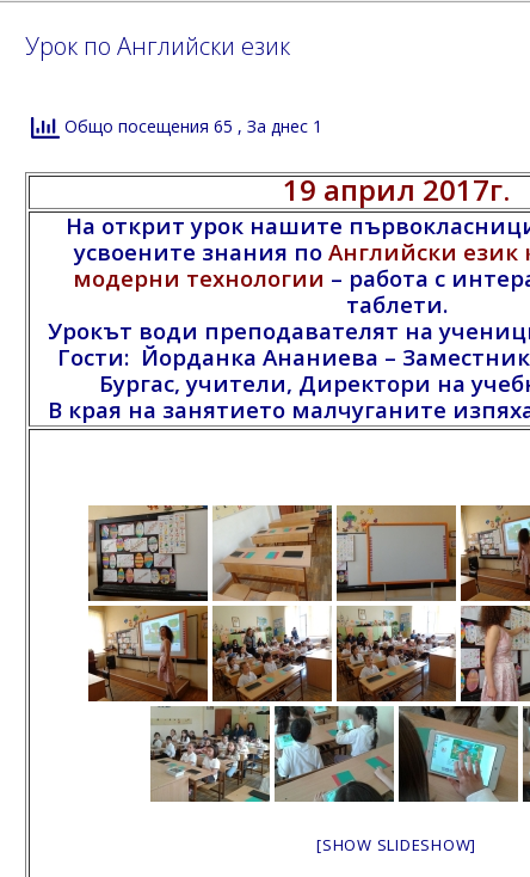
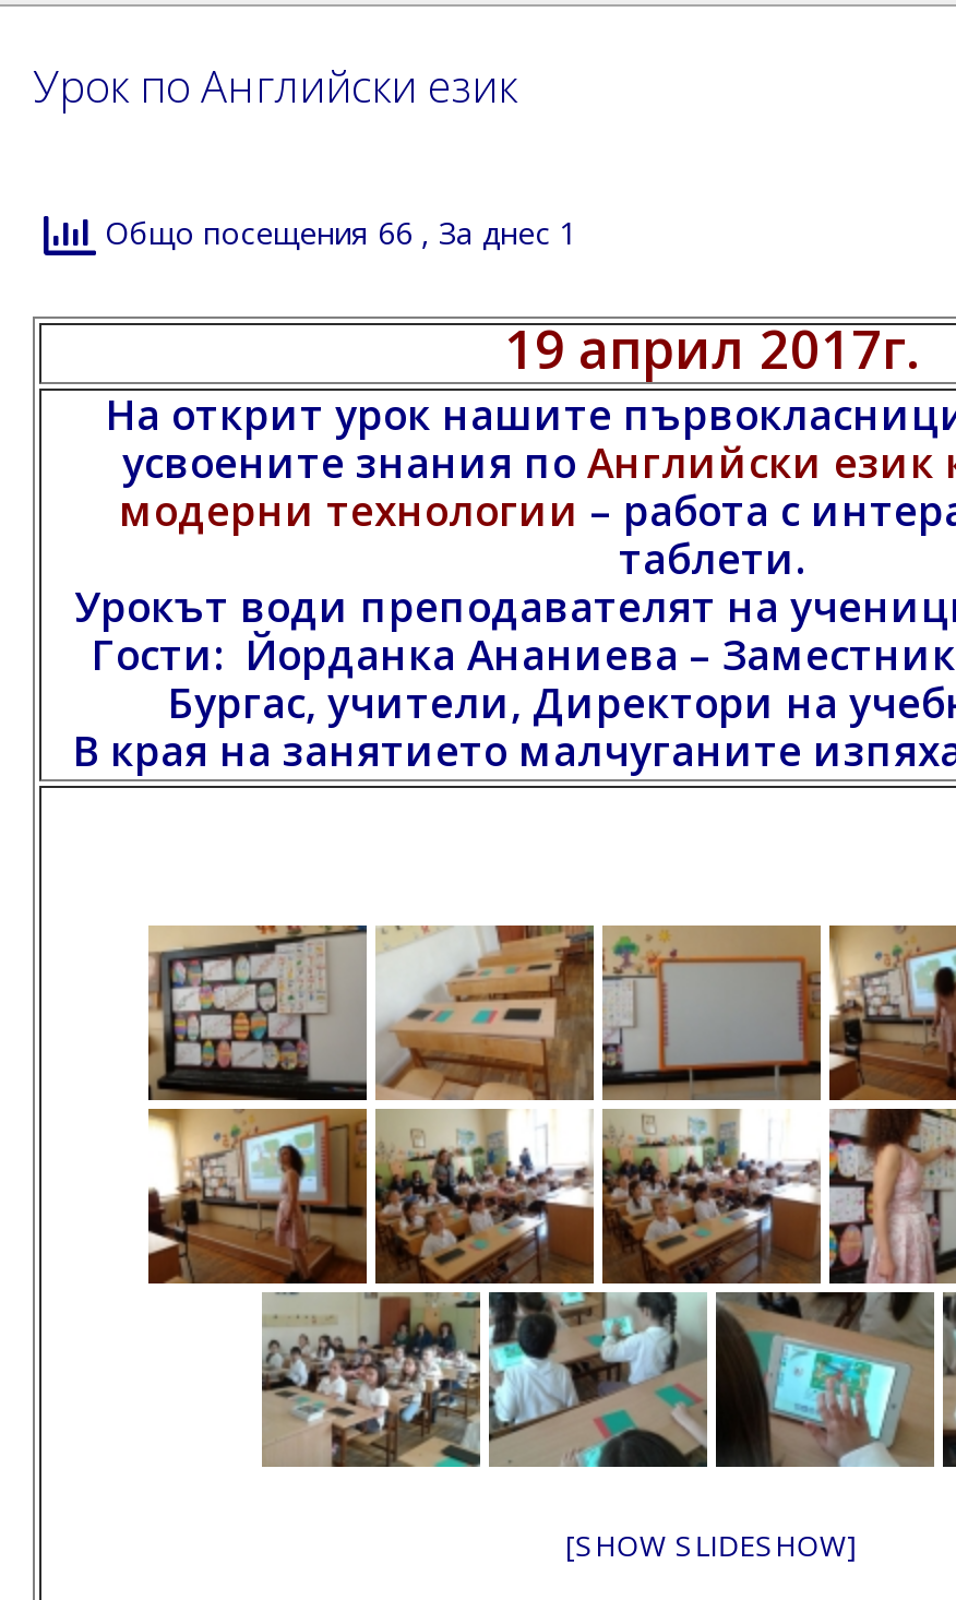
- Общо посещения 65, За днес 1
+ Общо посещения 66, За днес 1
